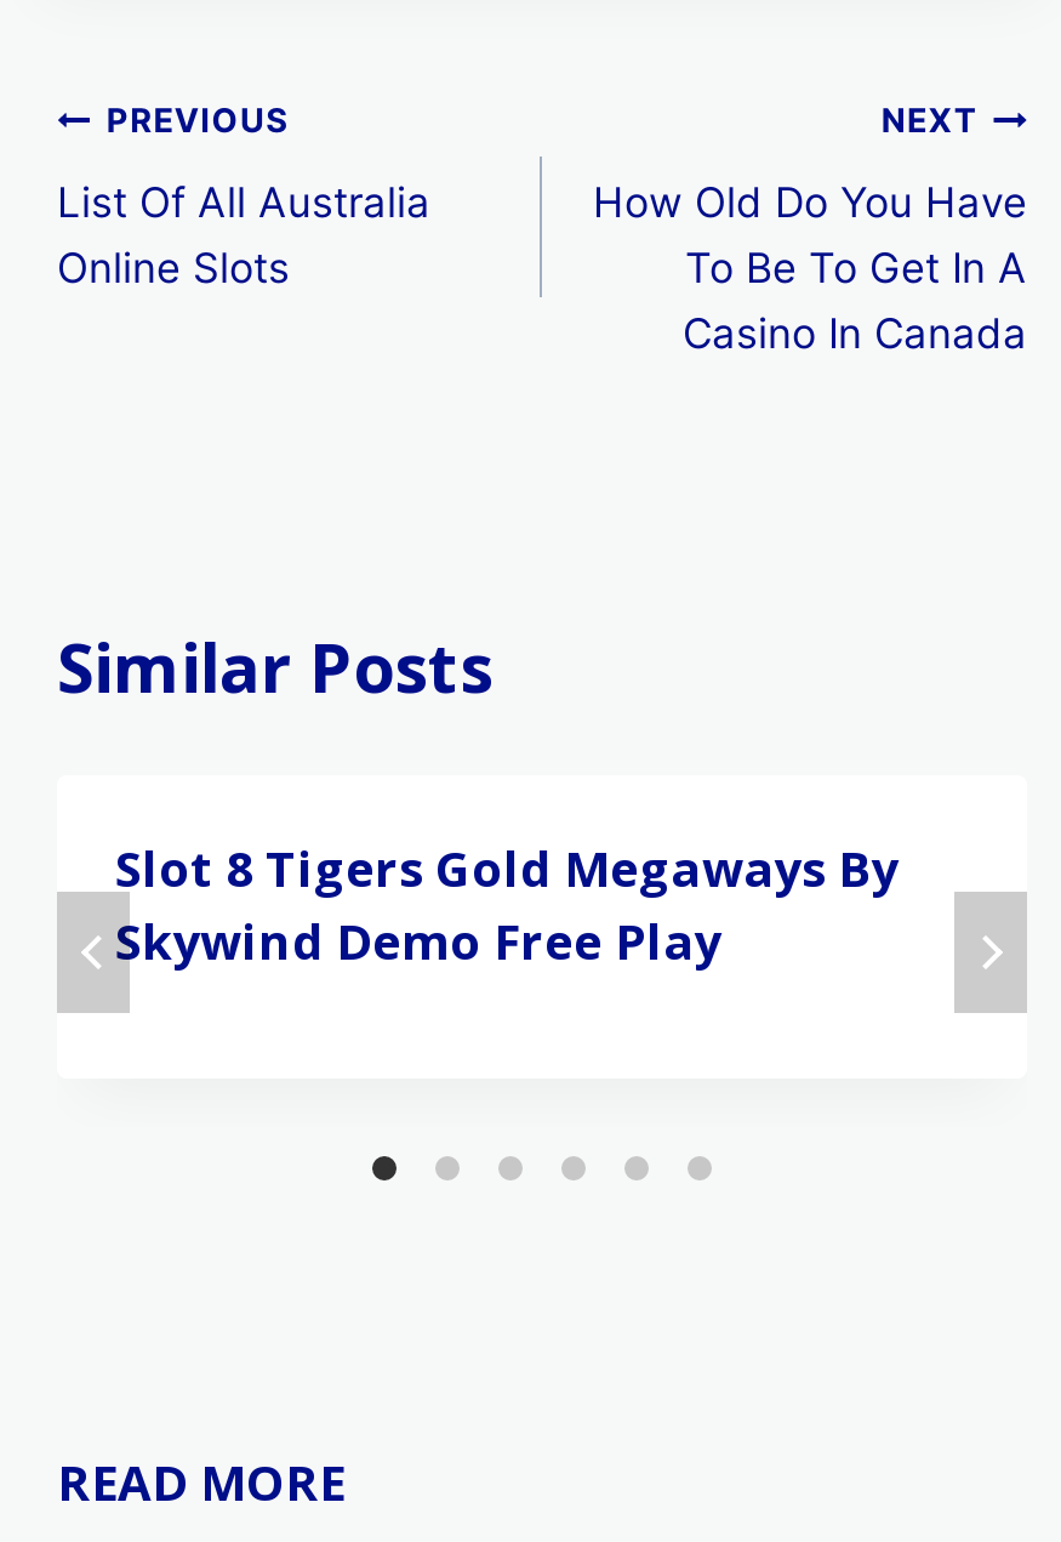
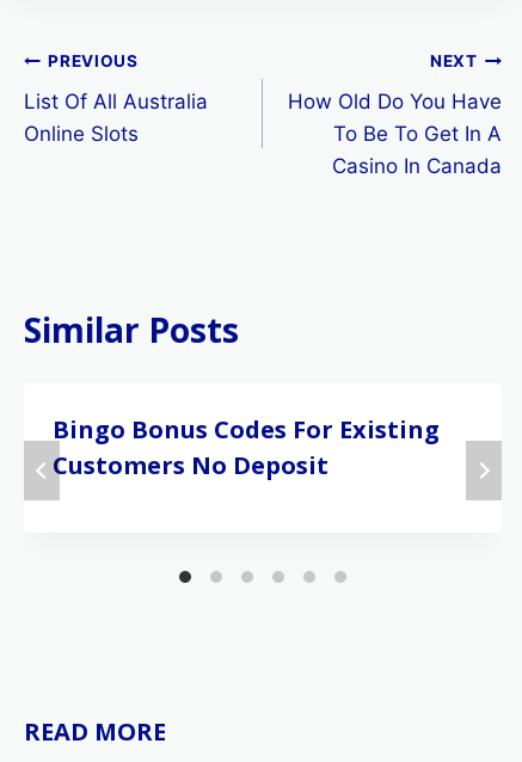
- Slot 8 Tigers Gold Megaways By
- Skywind Demo Free Play
+ Bingo Bonus Codes For Existing
+ Customers No Deposit
